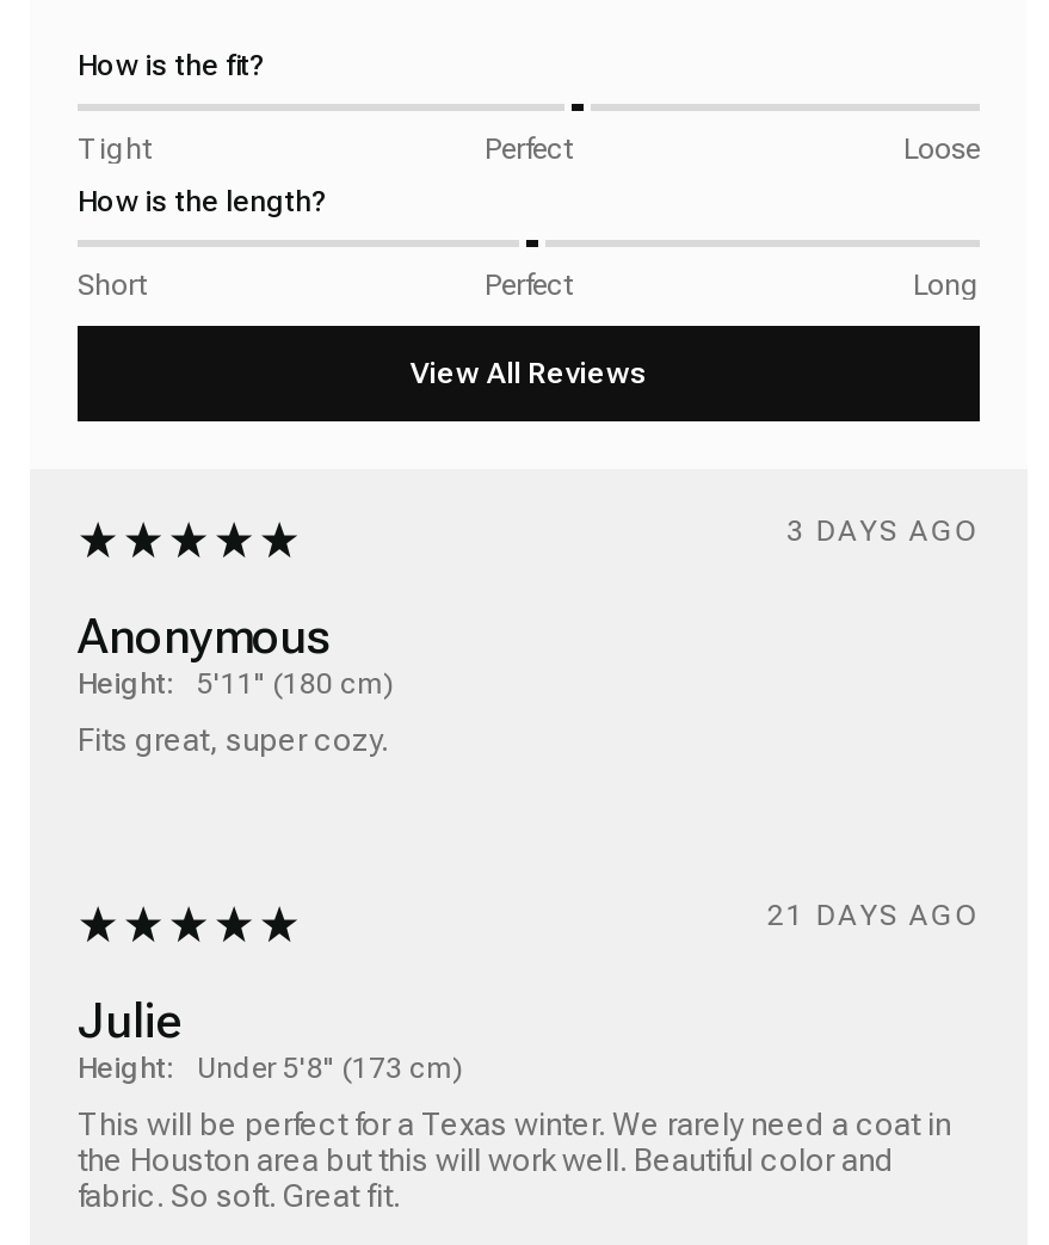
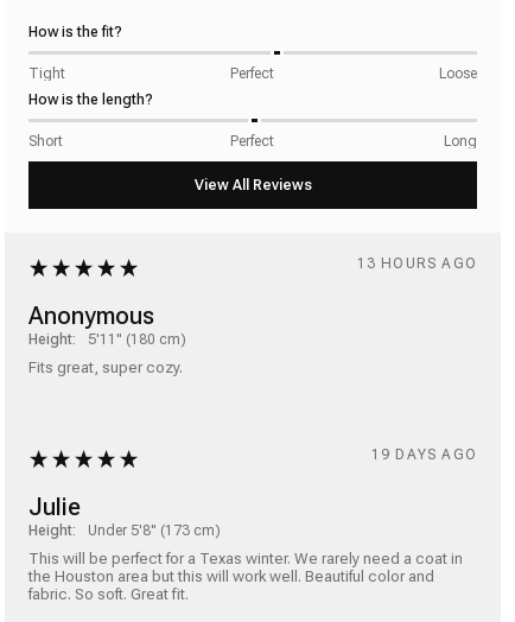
- 3 DAYS AGO
+ 13 HOURS AGO

- 21 DAYS AGO
+ 19 DAYS AGO
